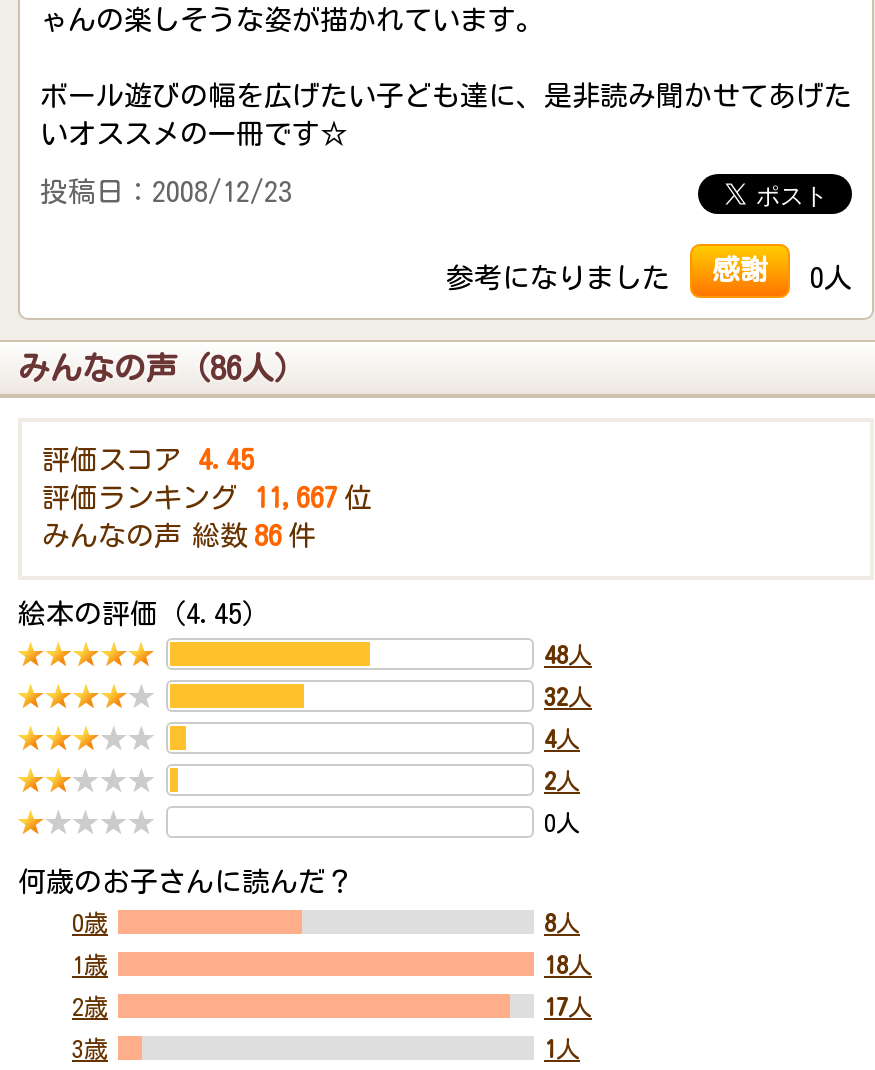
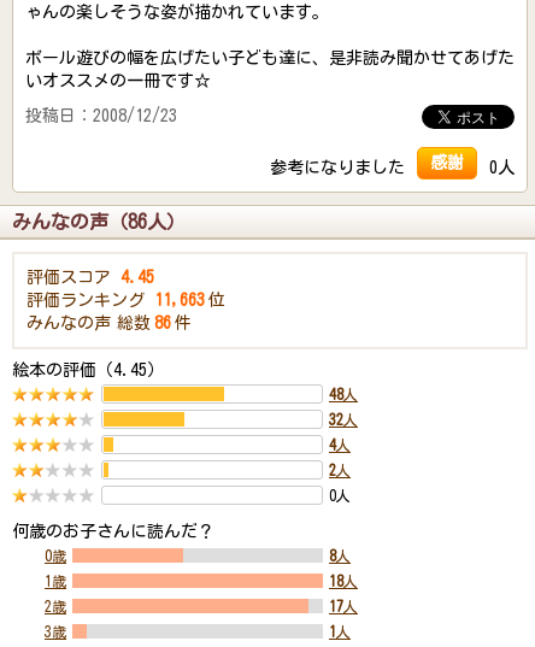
- 評価ランキング 11,667 位
+ 評価ランキング 11,663 位
